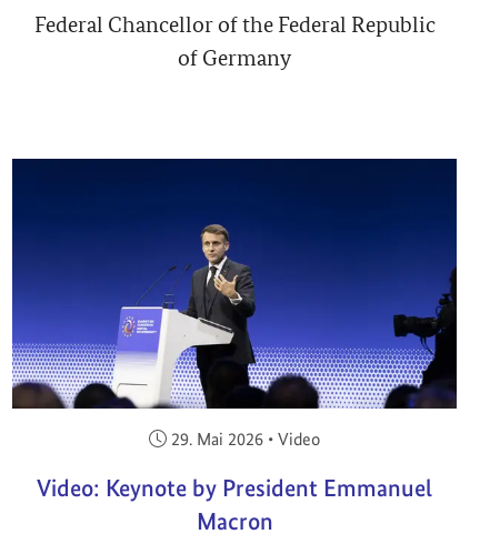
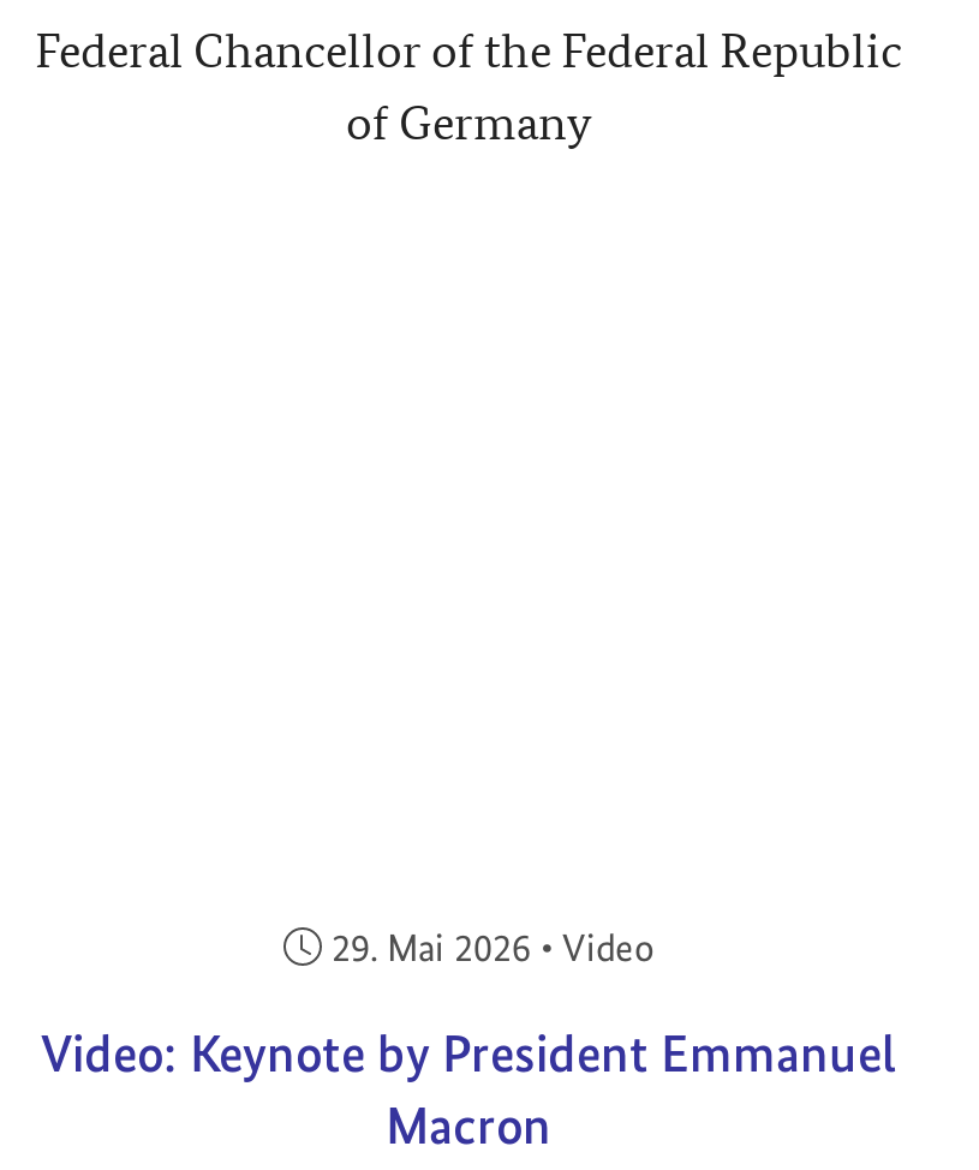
- [image]
